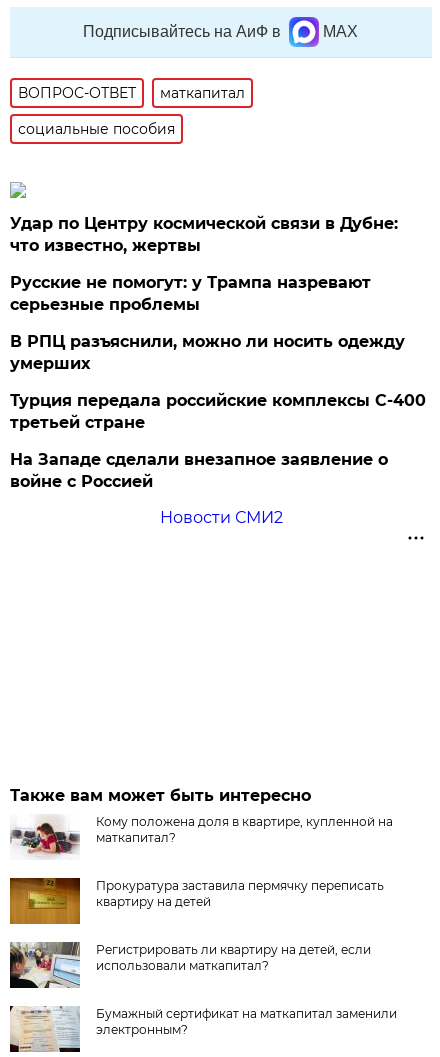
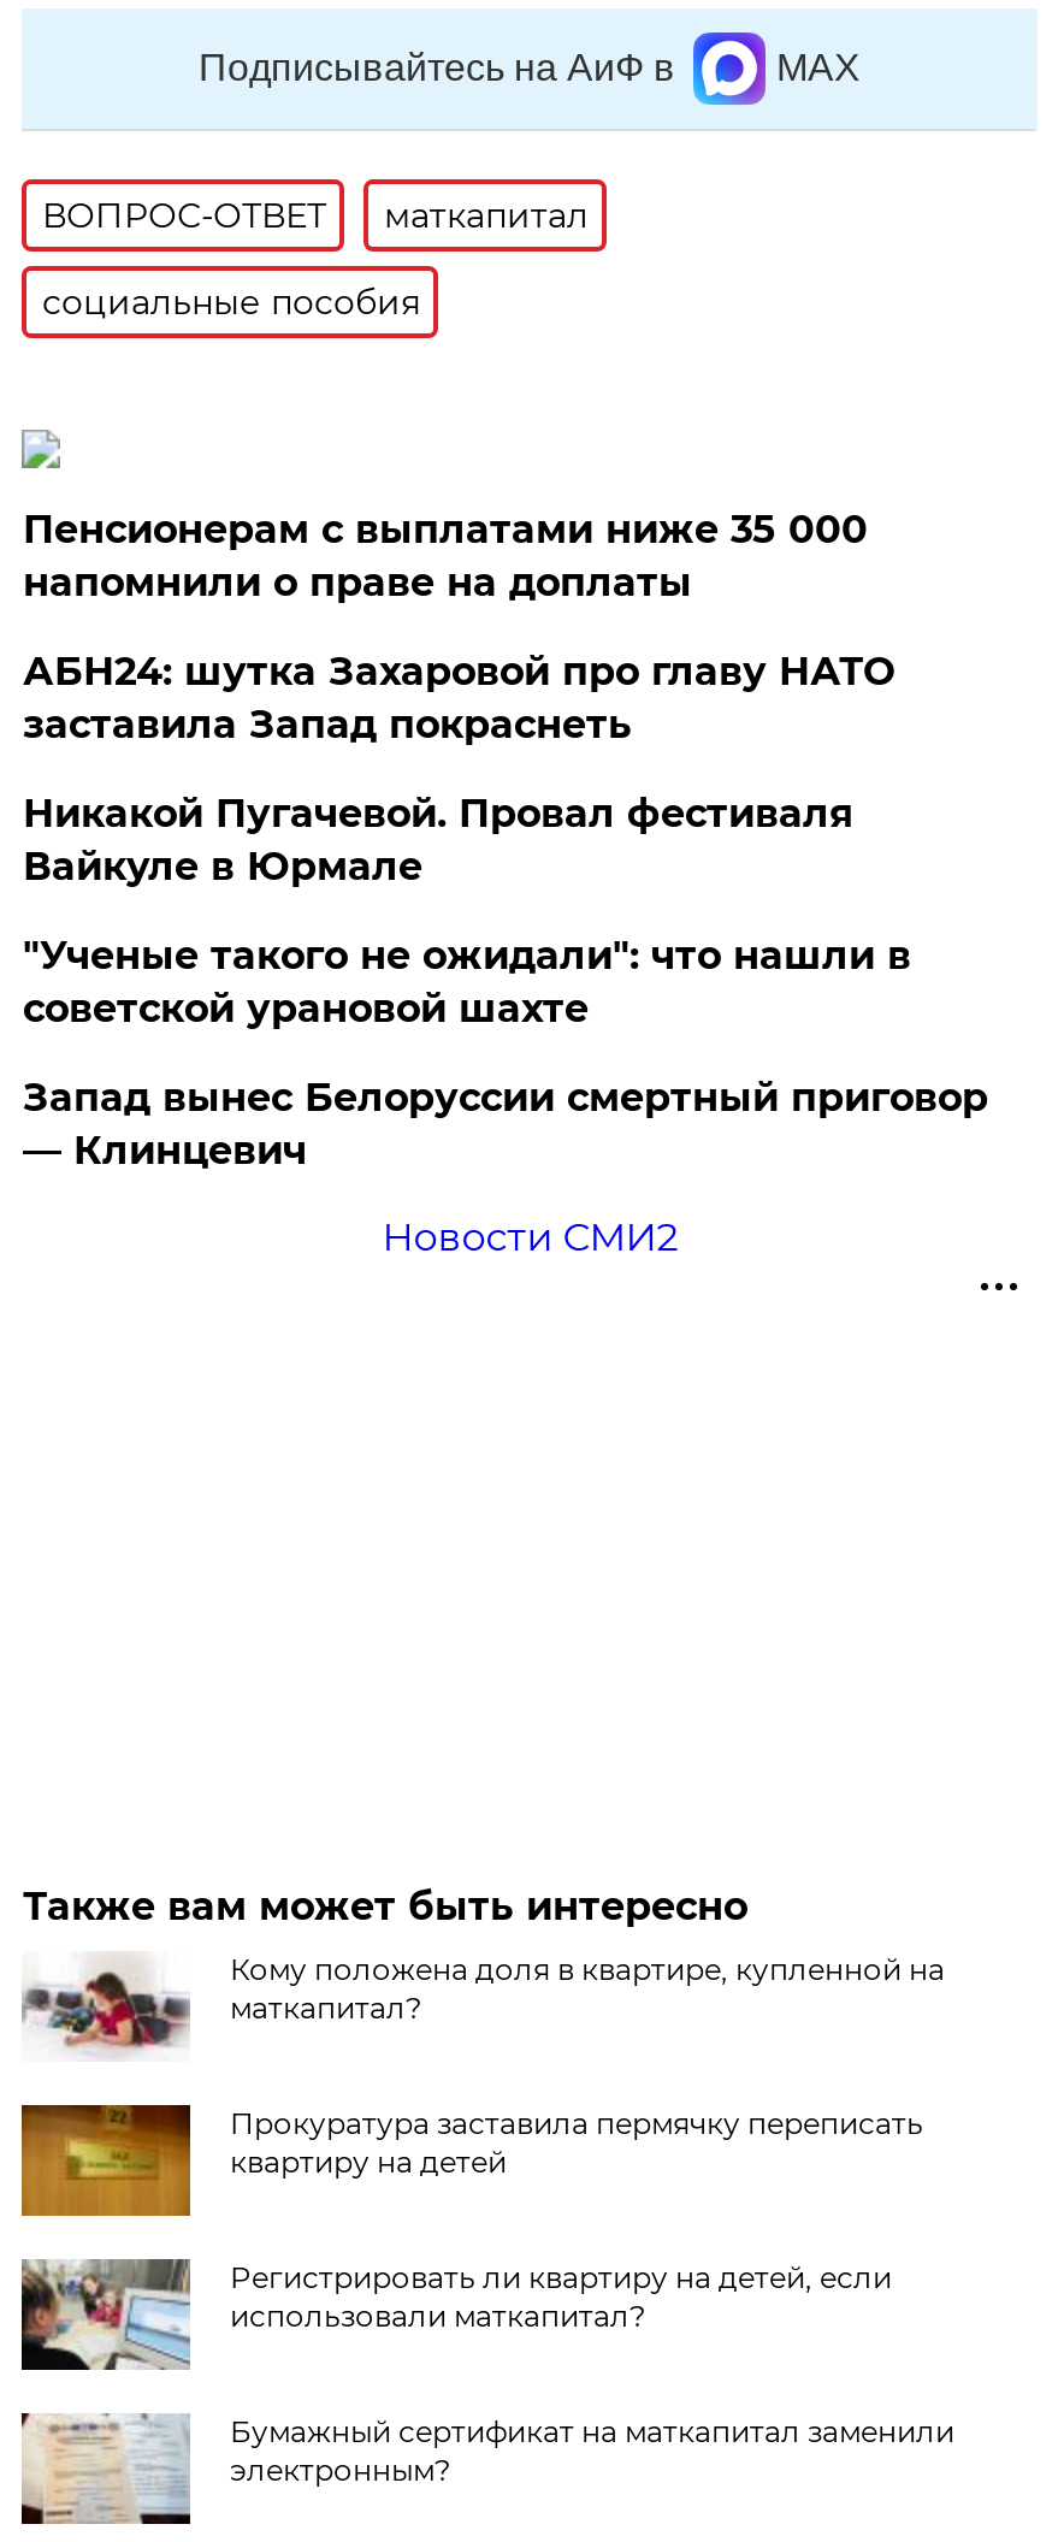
- Удар по Центру космической связи в Дубне:
- что известно, жертвы
+ Пенсионерам с выплатами ниже 35 000
+ напомнили о праве на доплаты

- Русские не помогут: у Трампа назревают
- серьезные проблемы
+ АБН24: шутка Захаровой про главу НАТО
+ заставила Запад покраснеть

- В РПЦ разъяснили, можно ли носить одежду
- умерших
+ Никакой Пугачевой. Провал фестиваля
+ Вайкуле в Юрмале

- Турция передала российские комплексы С-400
- третьей стране
+ "Ученые такого не ожидали": что нашли в
+ советской урановой шахте

- На Западе сделали внезапное заявление о
- войне с Россией
+ Запад вынес Белоруссии смертный приговор
+ — Клинцевич
